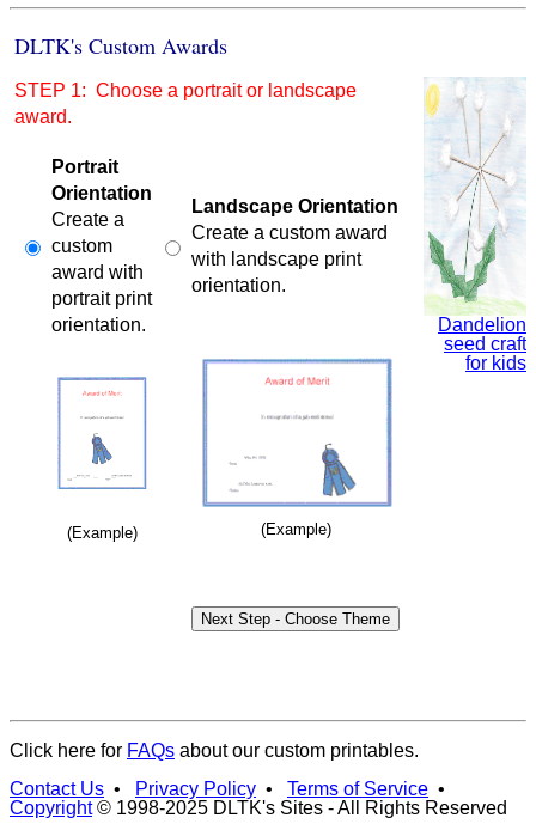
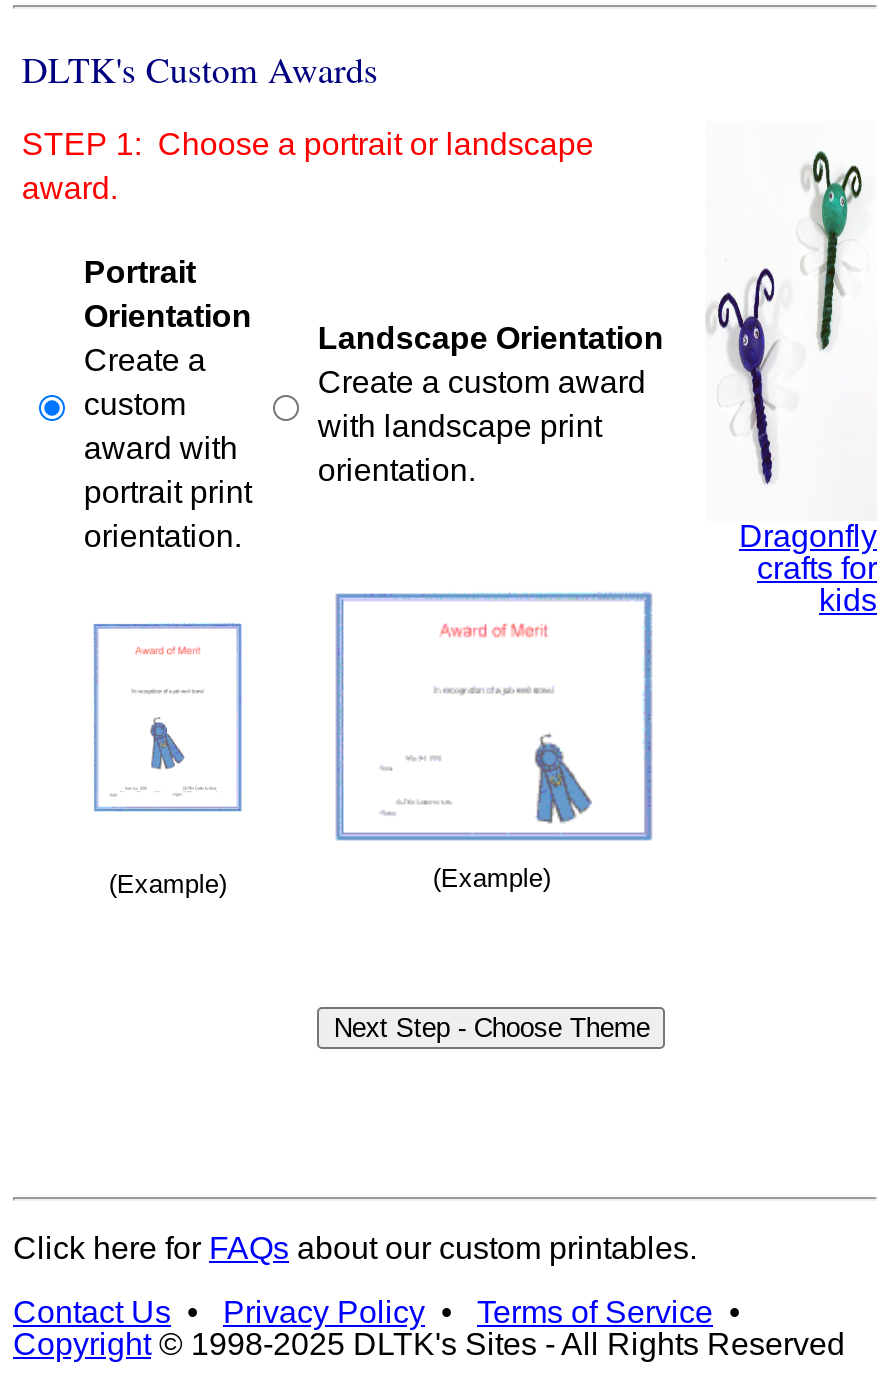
- [image]
- Dandelion
- seed craft
- for kids
+ [image]
+ Dragonfly
+ crafts for
+ kids
